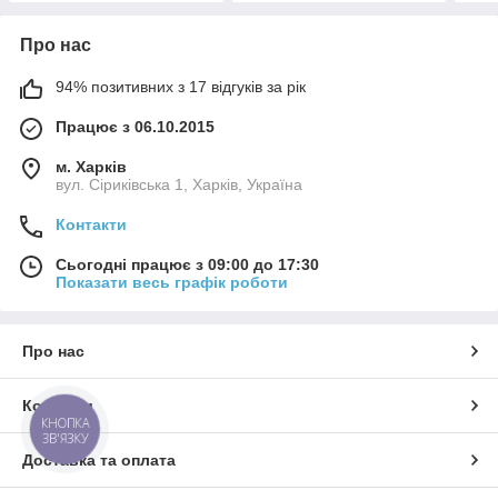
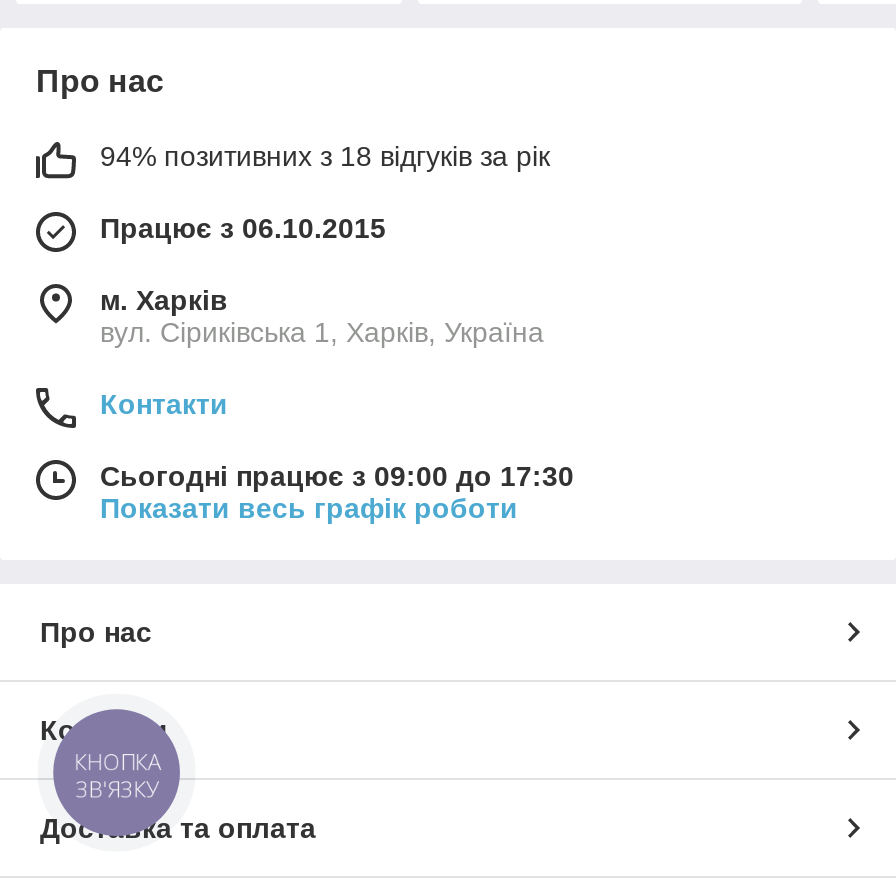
- 94% позитивних з 17 відгуків за рік
+ 94% позитивних з 18 відгуків за рік
